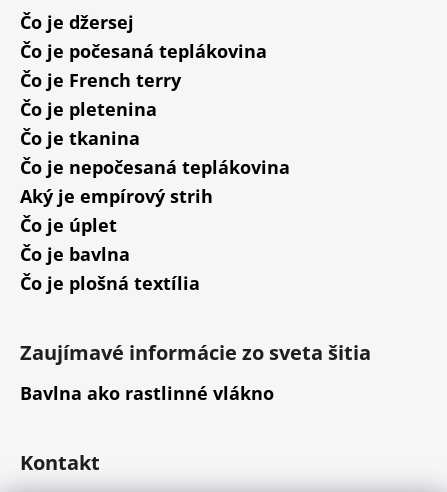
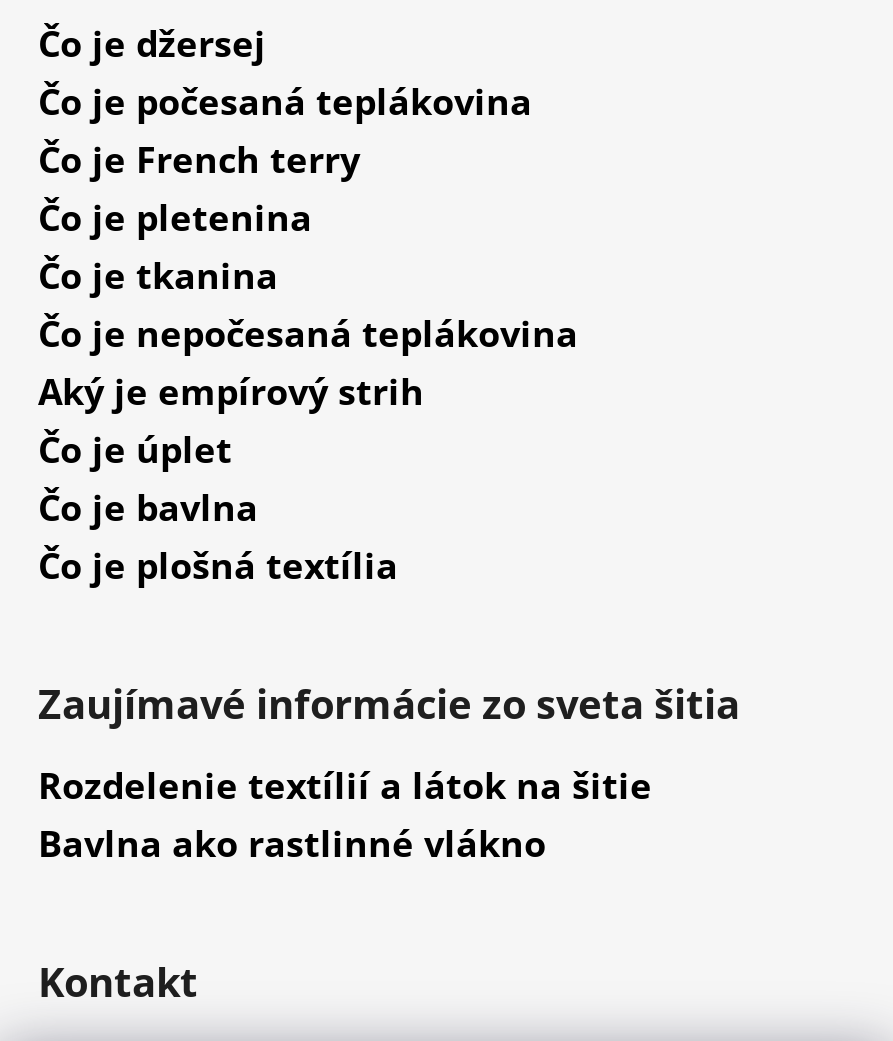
+ Rozdelenie textílií a látok na šitie
